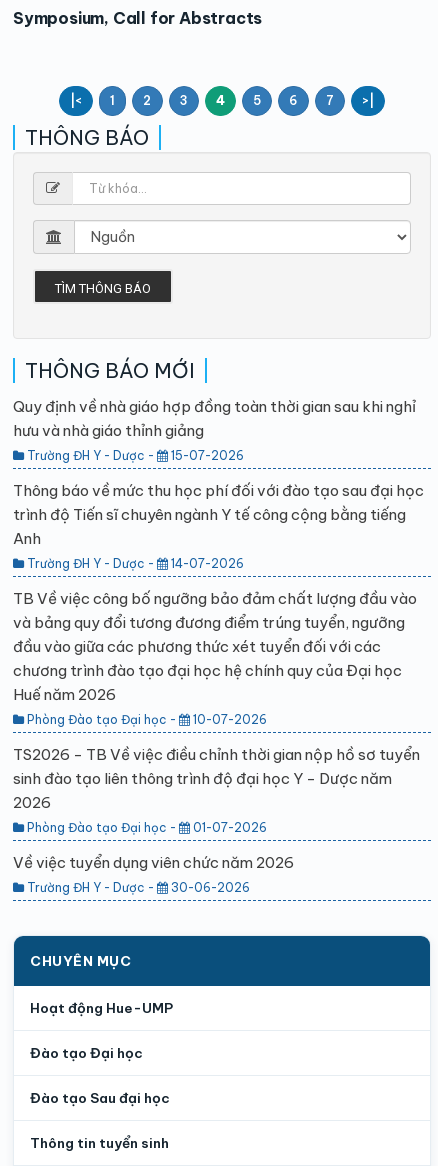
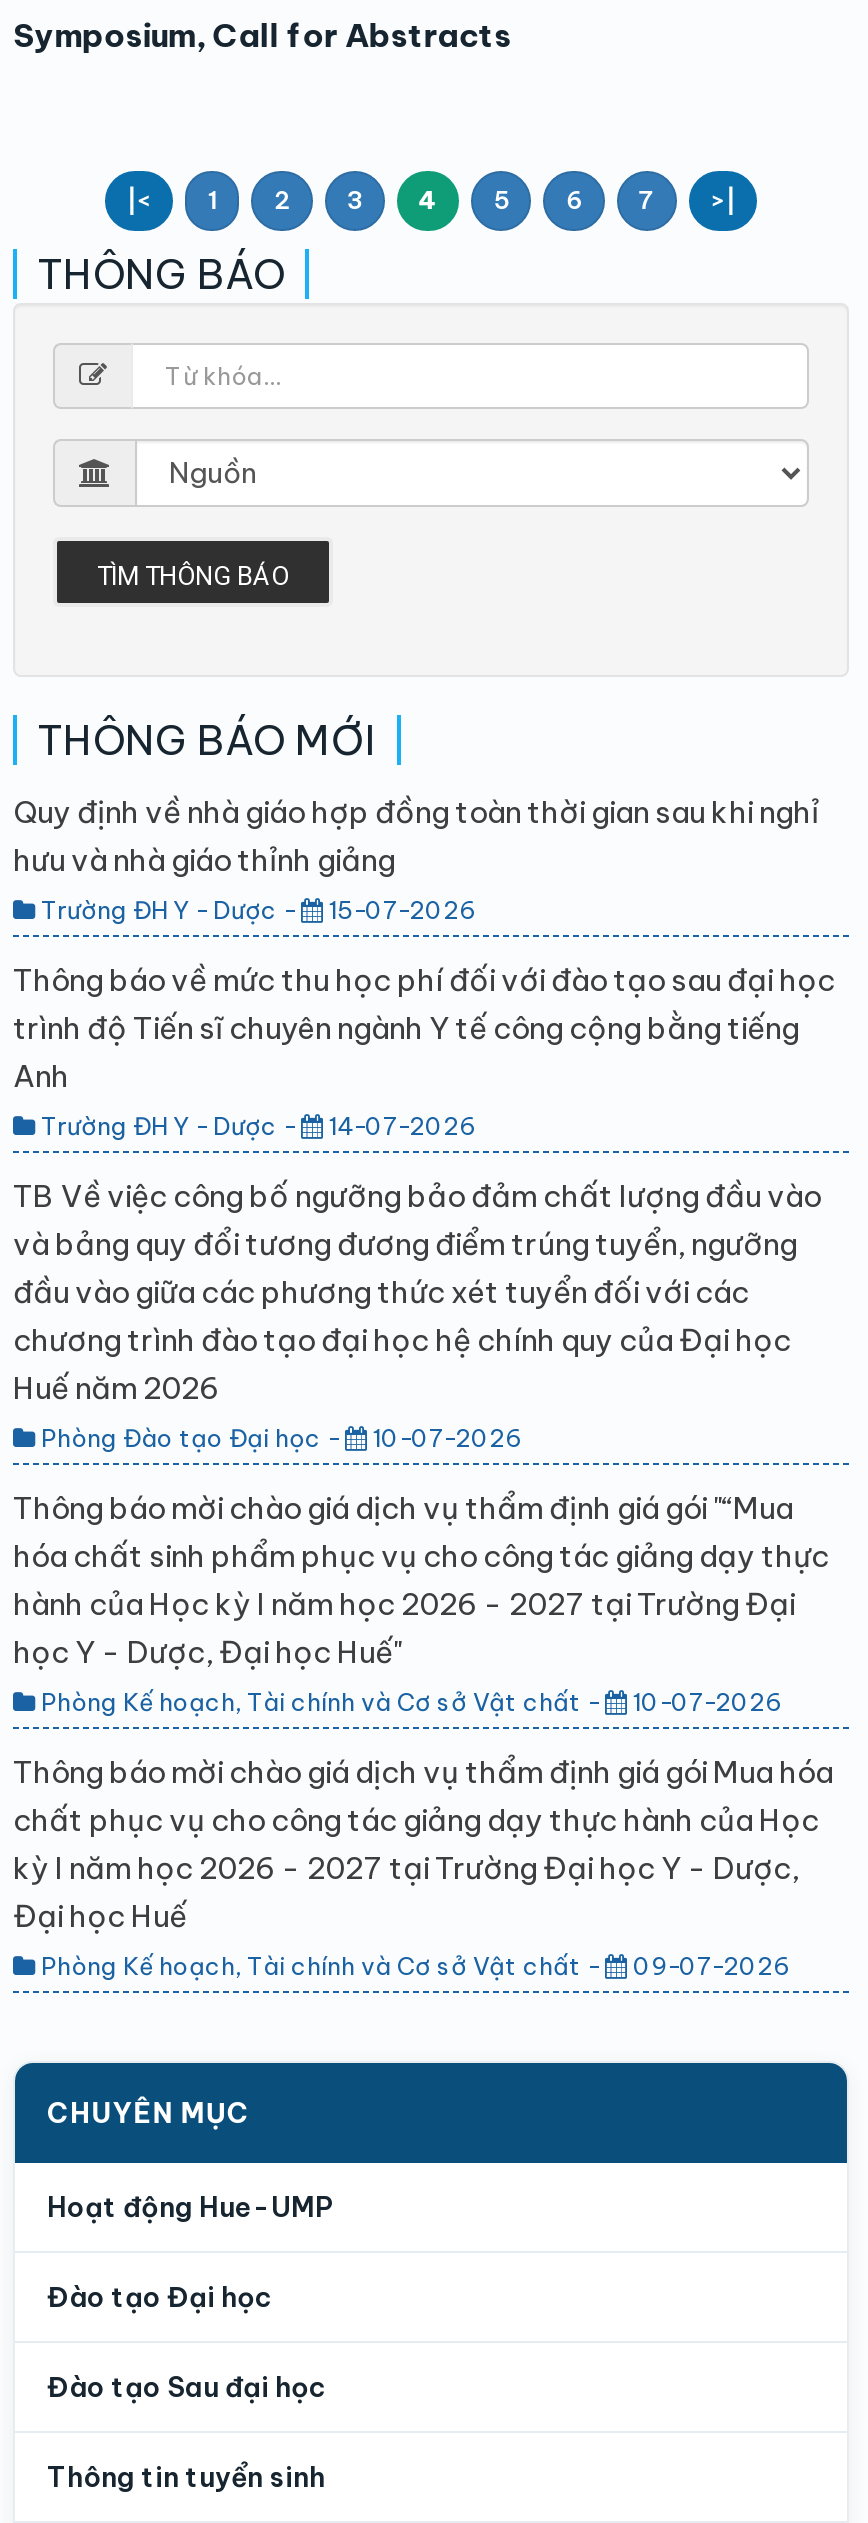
- TS2026 - TB Về việc điều chỉnh thời gian nộp hồ sơ tuyển
- sinh đào tạo liên thông trình độ đại học Y - Dược năm
- 2026
- Phòng Đào tạo Đại học -
- 01-07-2026
+ Thông báo mời chào giá dịch vụ thẩm định giá gói "“Mua
+ hóa chất sinh phẩm phục vụ cho công tác giảng dạy thực
+ hành của Học kỳ I năm học 2026 - 2027 tại Trường Đại
+ học Y - Dược, Đại học Huế"
+ Phòng Kế hoạch, Tài chính và Cơ sở Vật chất -
+ 10-07-2026

- Về việc tuyển dụng viên chức năm 2026
- Trường ĐH Y - Dược -
- 30-06-2026
+ Thông báo mời chào giá dịch vụ thẩm định giá gói Mua hóa
+ chất phục vụ cho công tác giảng dạy thực hành của Học
+ kỳ I năm học 2026 - 2027 tại Trường Đại học Y - Dược,
+ Đại học Huế
+ Phòng Kế hoạch, Tài chính và Cơ sở Vật chất -
+ 09-07-2026
